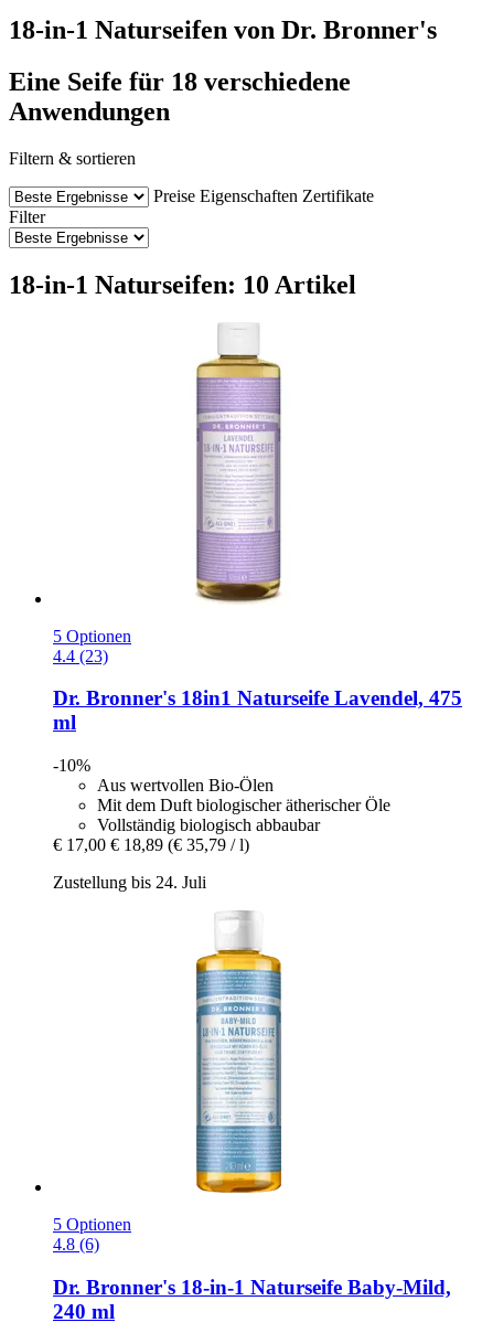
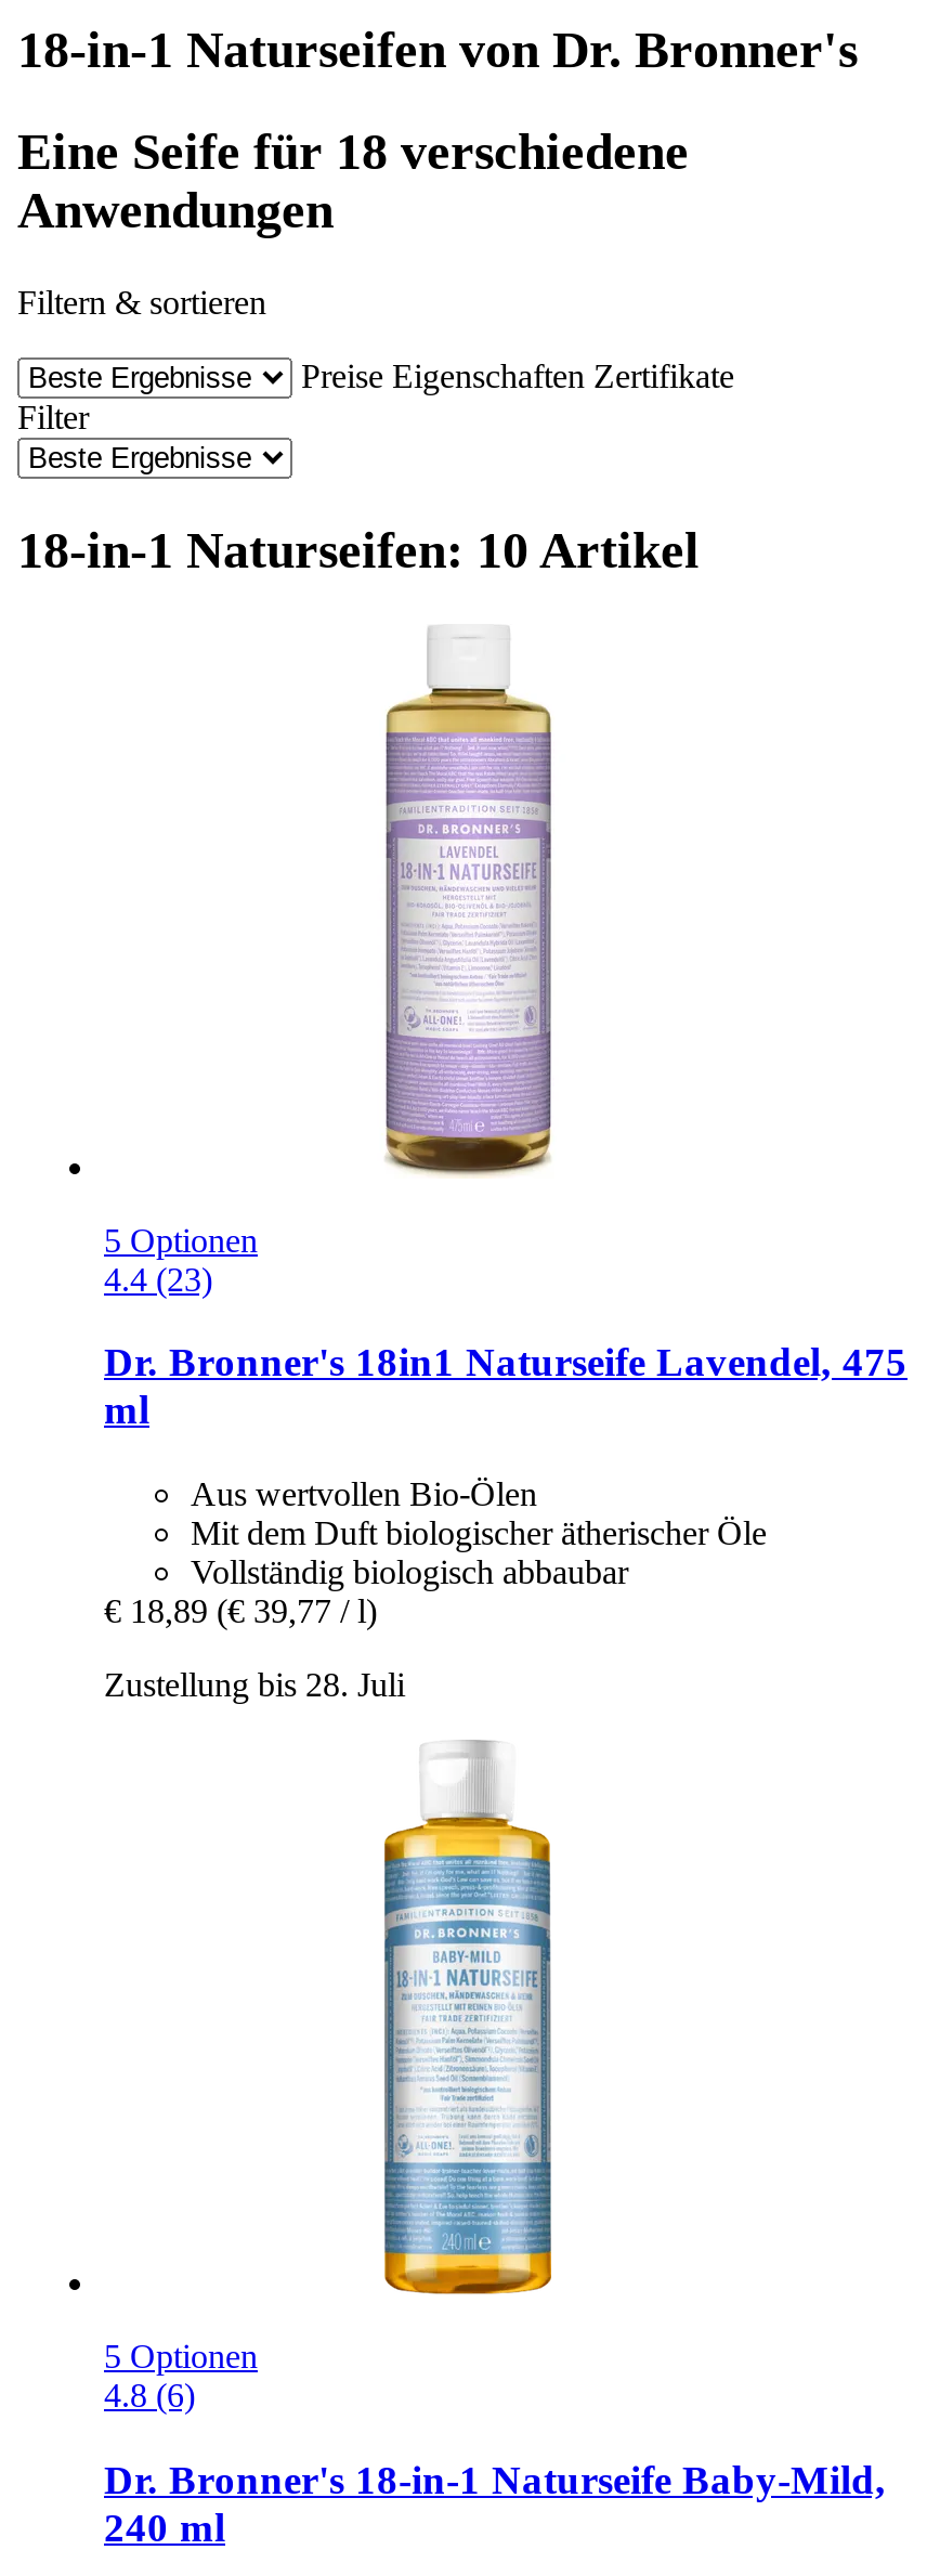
- -10%

- € 17,00 € 18,89 (€ 35,79 / l)
+ € 18,89 (€ 39,77 / l)

- Zustellung bis 24. Juli
+ Zustellung bis 28. Juli
